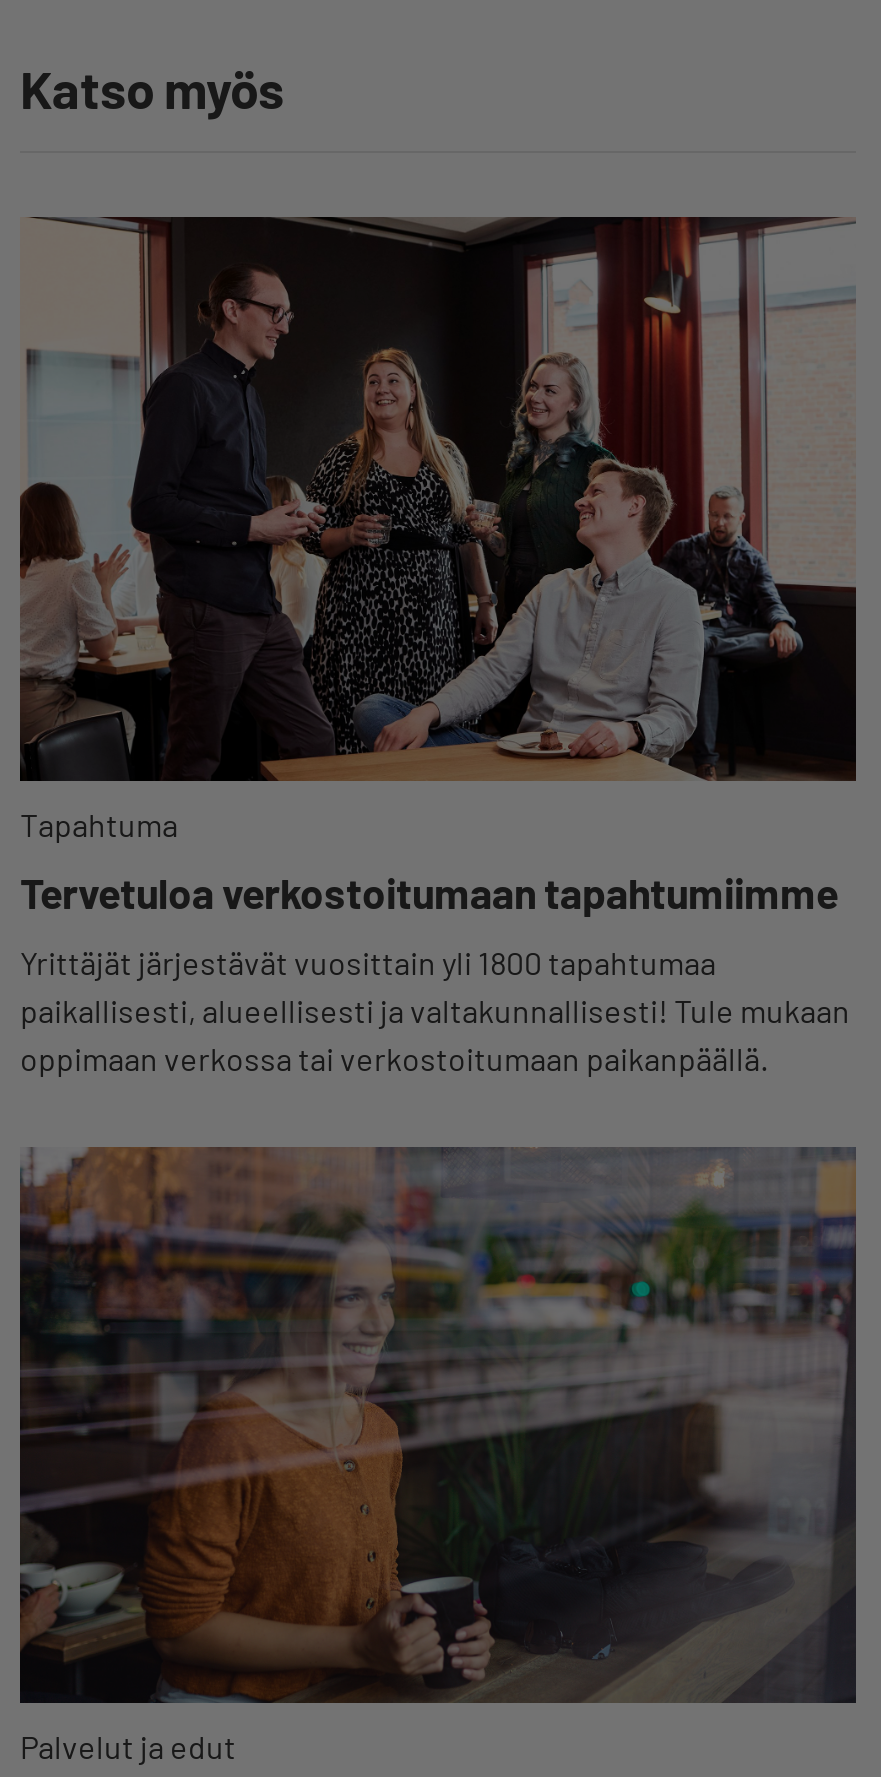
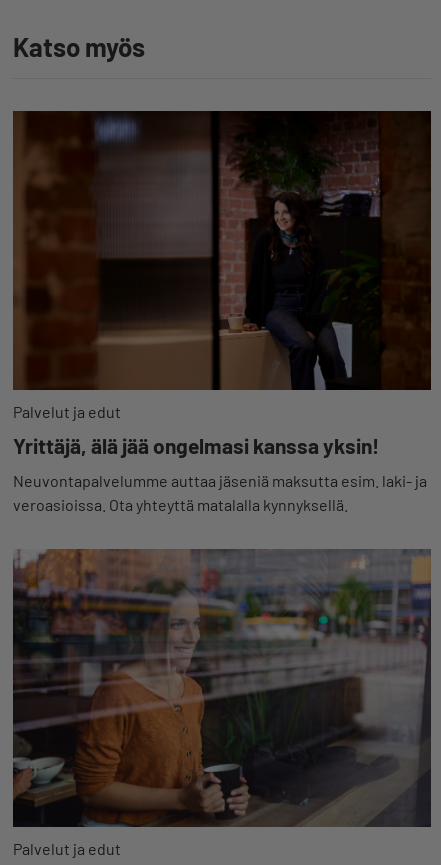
- [image]
- Tapahtuma
+ [image]
+ Palvelut ja edut

- Tervetuloa verkostoitumaan tapahtumiimme
+ Yrittäjä, älä jää ongelmasi kanssa yksin!

- Yrittäjät järjestävät vuosittain yli 1800 tapahtumaa
- paikallisesti, alueellisesti ja valtakunnallisesti! Tule mukaan
- oppimaan verkossa tai verkostoitumaan paikanpäällä.
+ Neuvontapalvelumme auttaa jäseniä maksutta esim. laki- ja
+ veroasioissa. Ota yhteyttä matalalla kynnyksellä.
